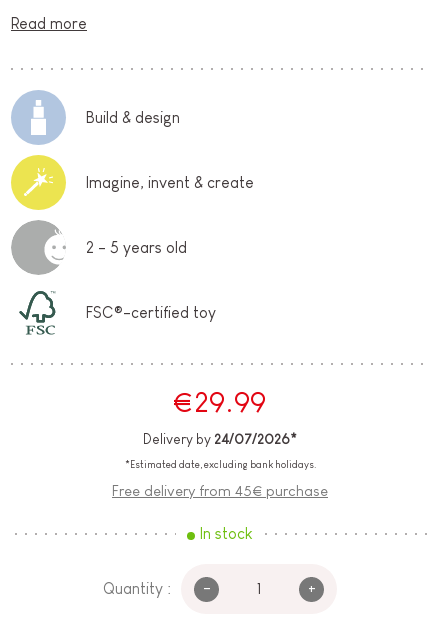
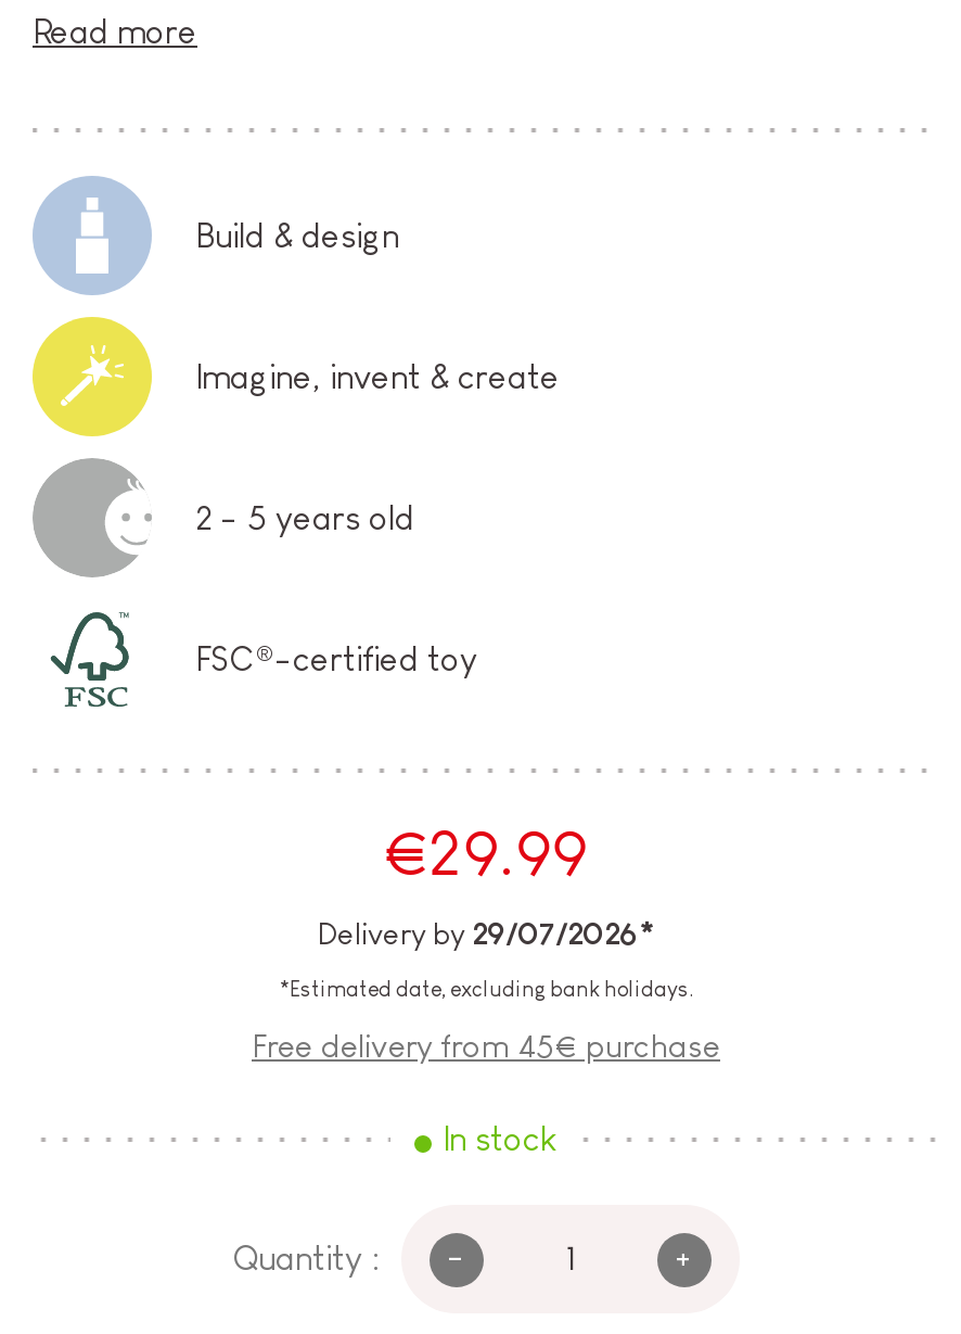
- Delivery by 24/07/2026*
+ Delivery by 29/07/2026*
